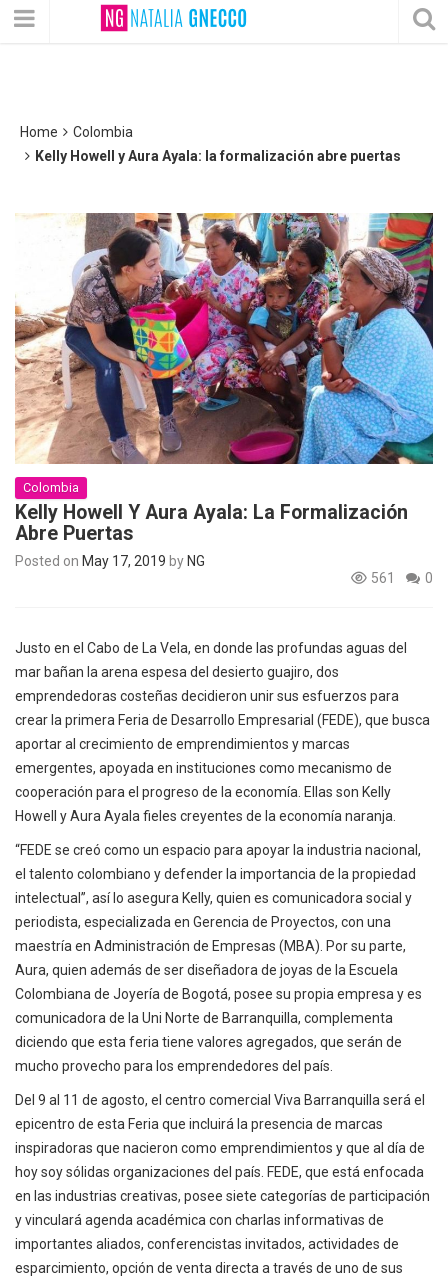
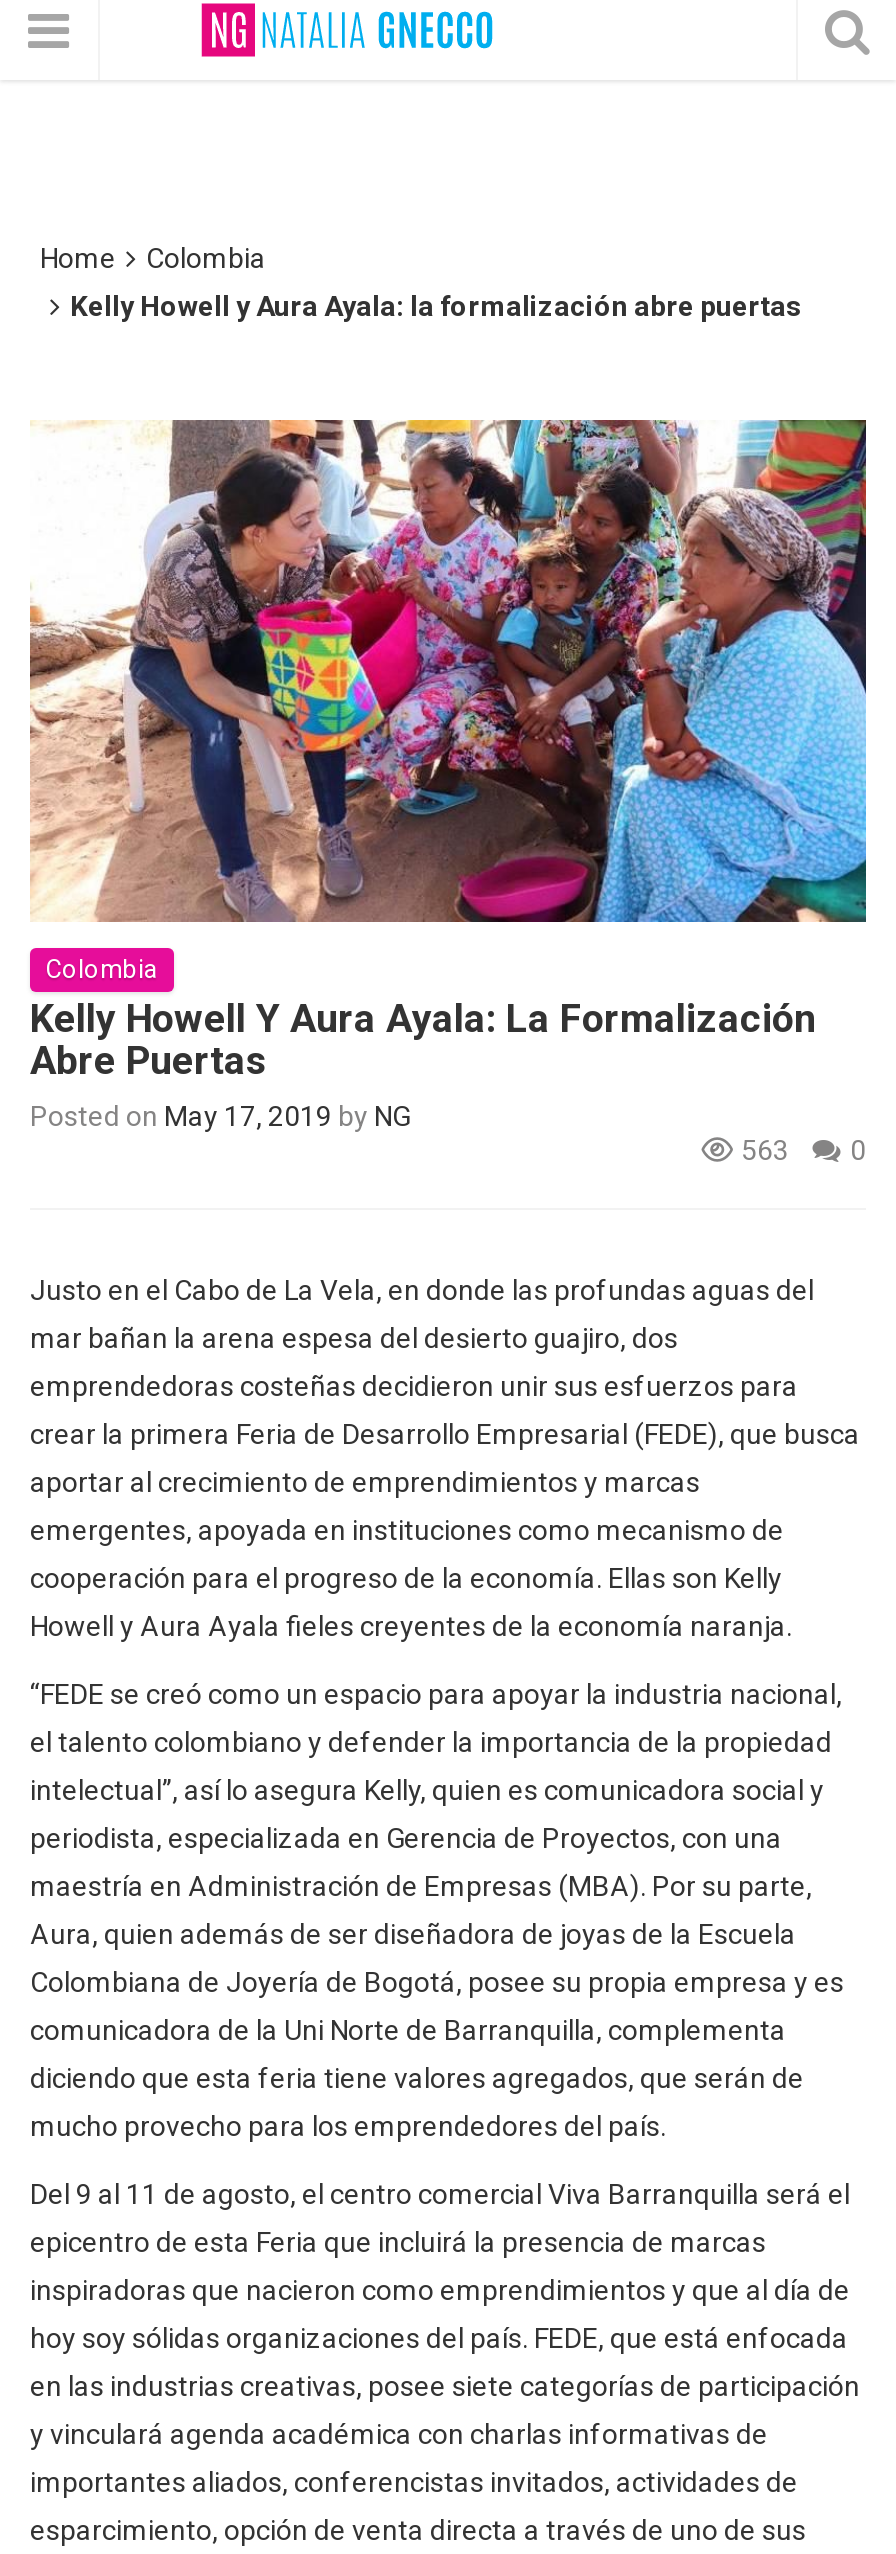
- 561 0
+ 563 0
